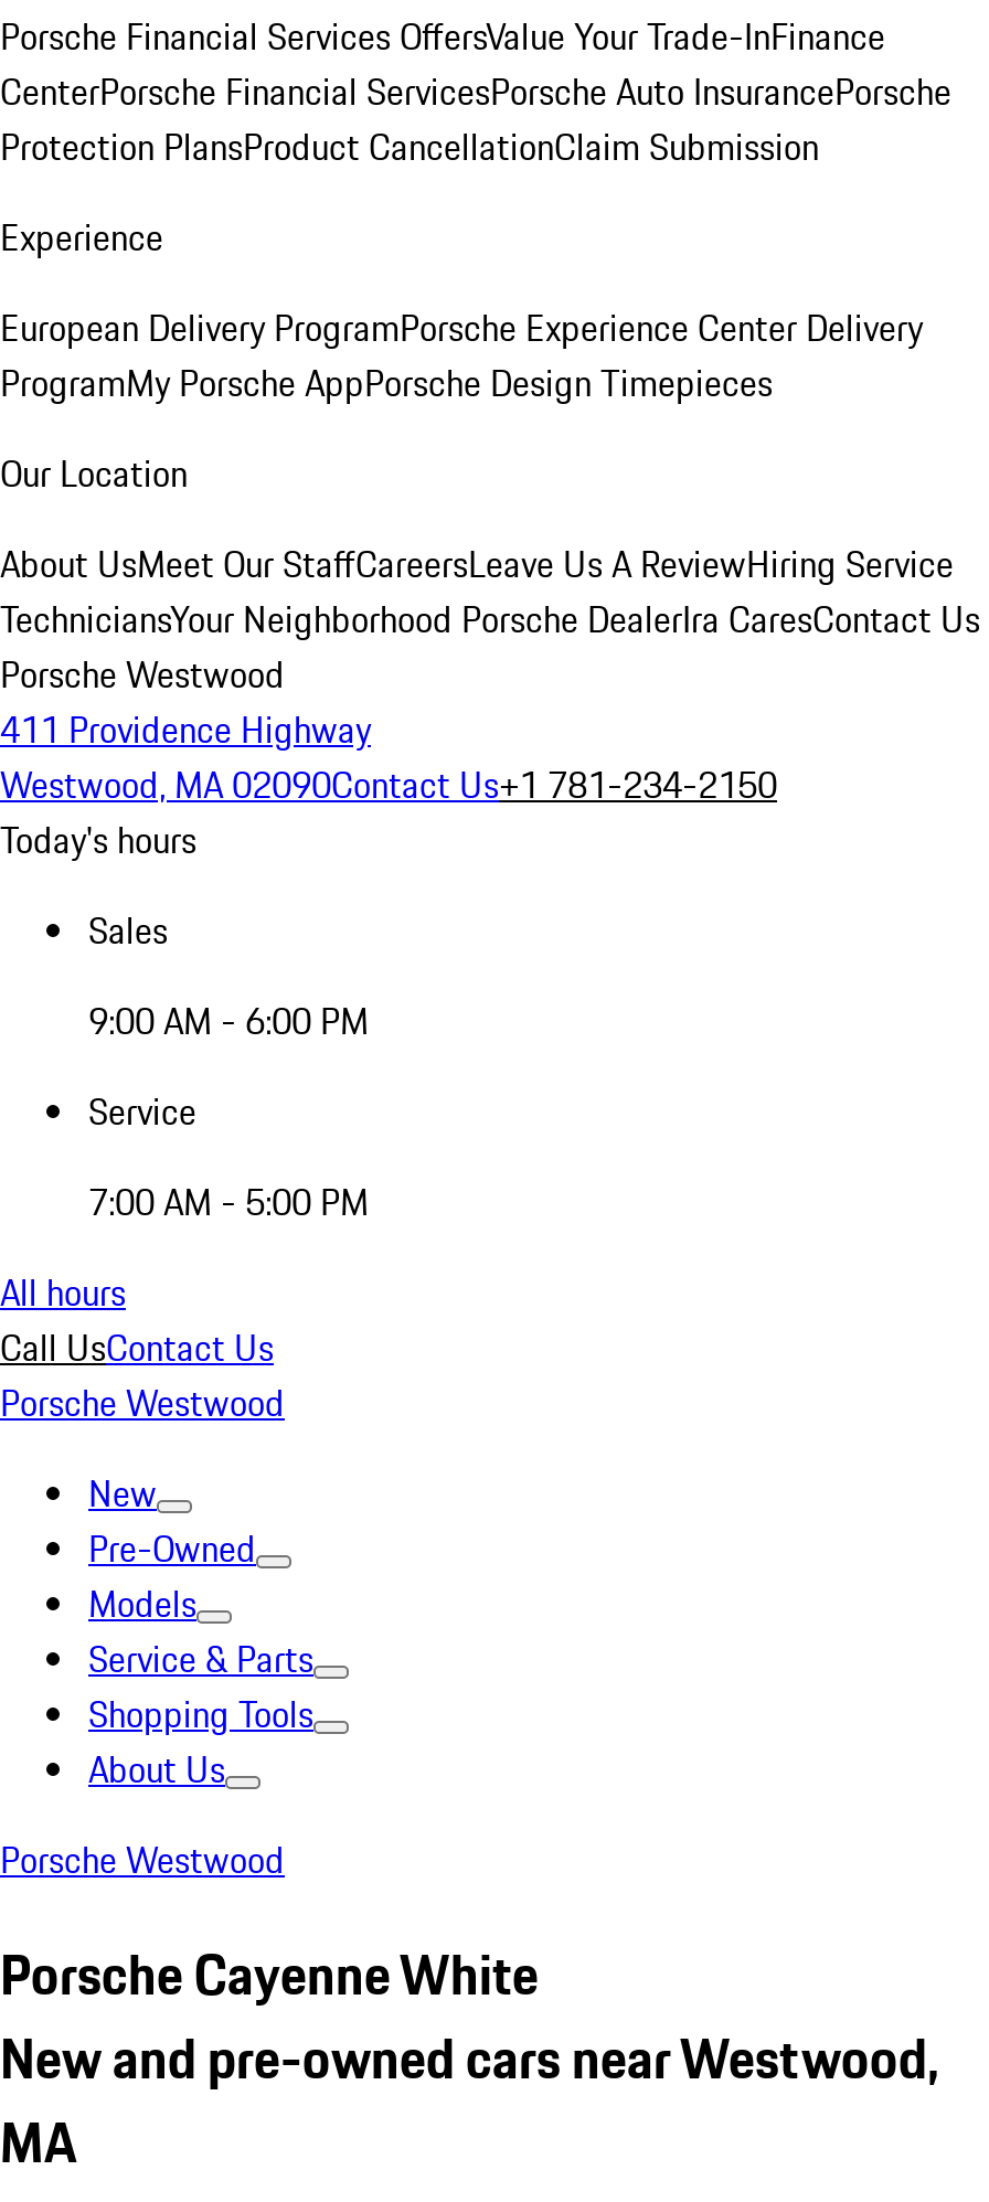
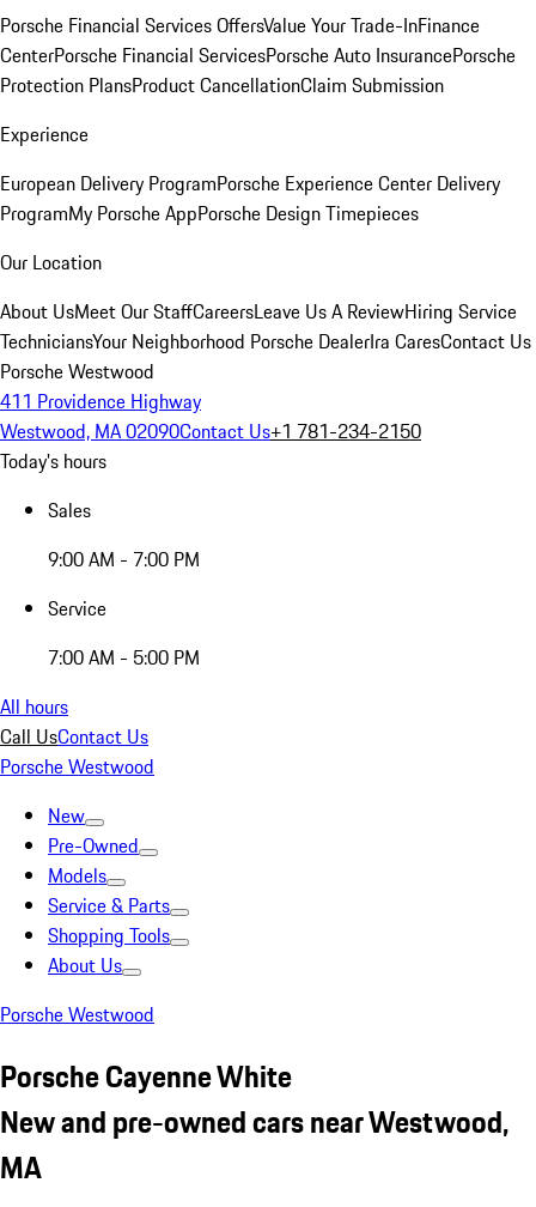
- 9:00 AM - 6:00 PM
+ 9:00 AM - 7:00 PM
